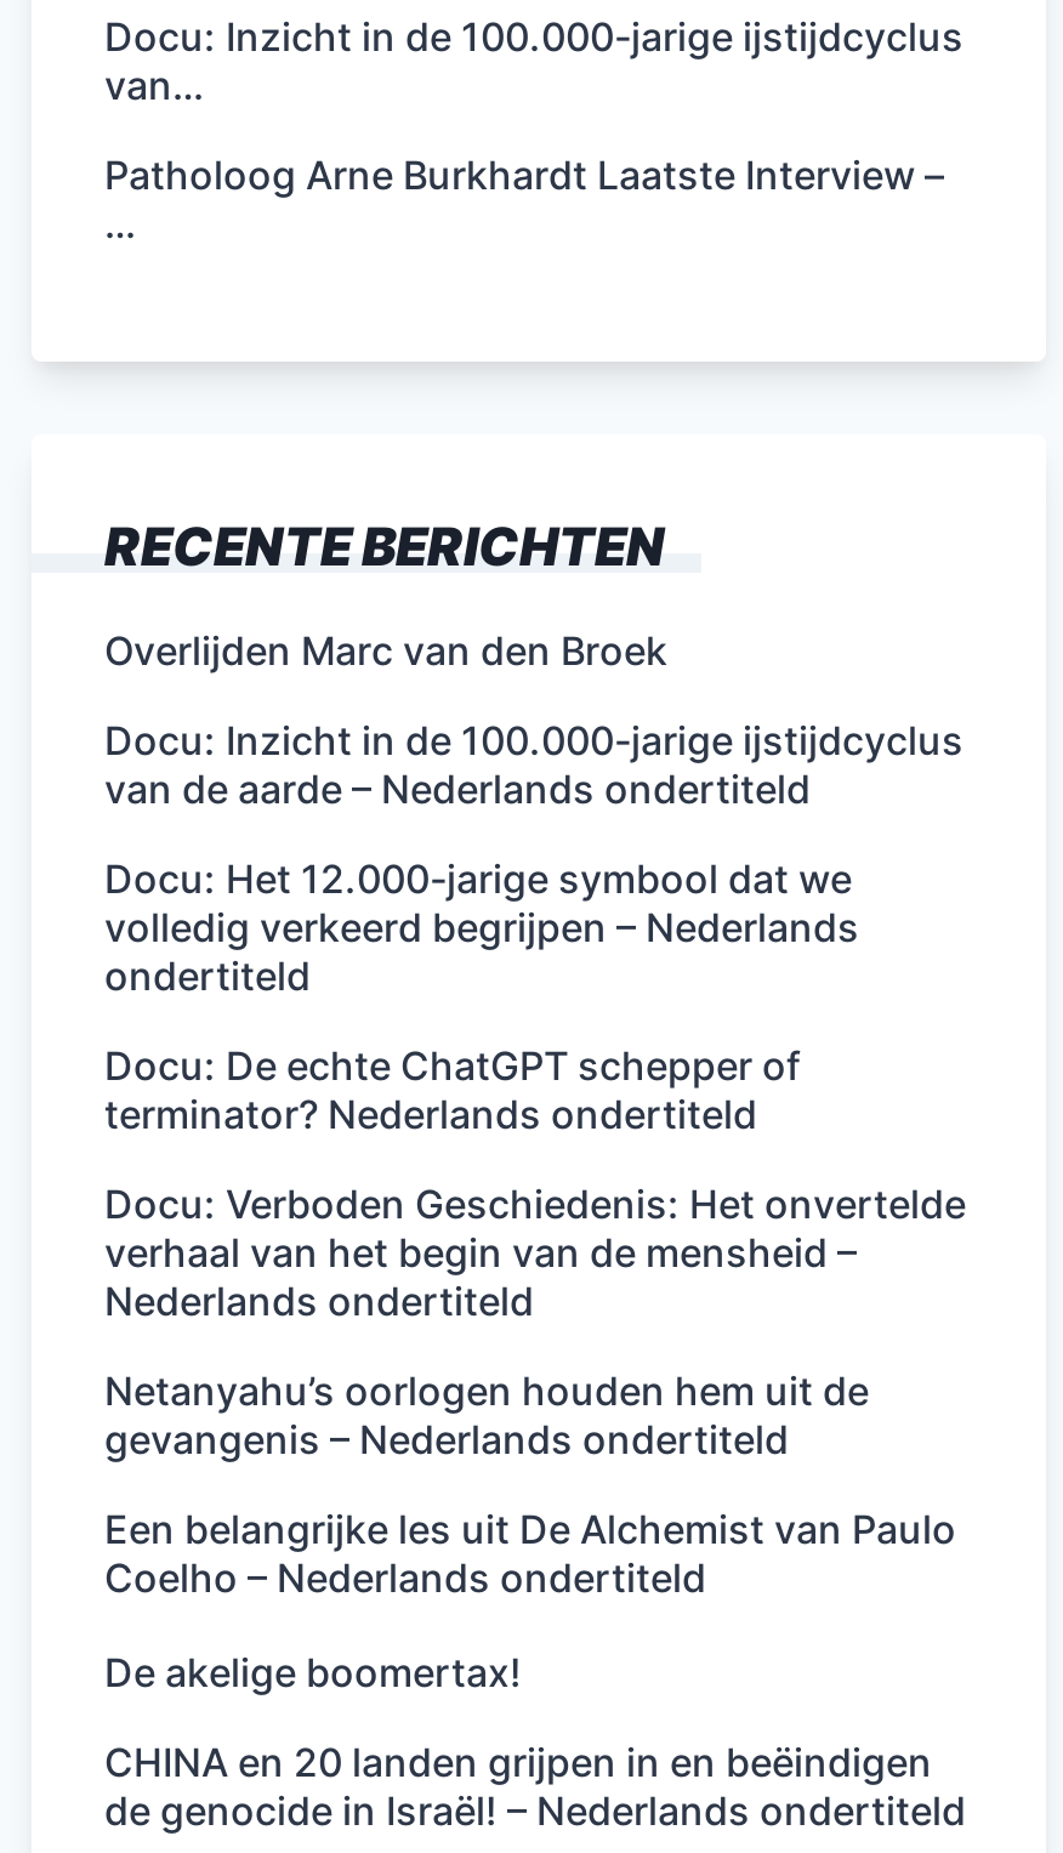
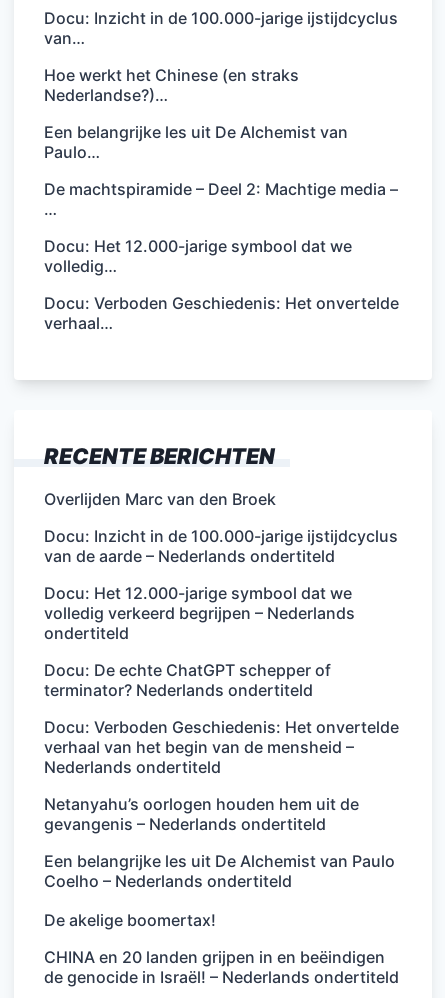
- Patholoog Arne Burkhardt Laatste Interview –
+ Hoe werkt het Chinese (en straks
+ Nederlandse?)…
+ Een belangrijke les uit De Alchemist van
+ Paulo…
+ De machtspiramide – Deel 2: Machtige media –

+ Docu: Het 12.000-jarige symbool dat we
+ volledig…
+ Docu: Verboden Geschiedenis: Het onvertelde
+ verhaal…
